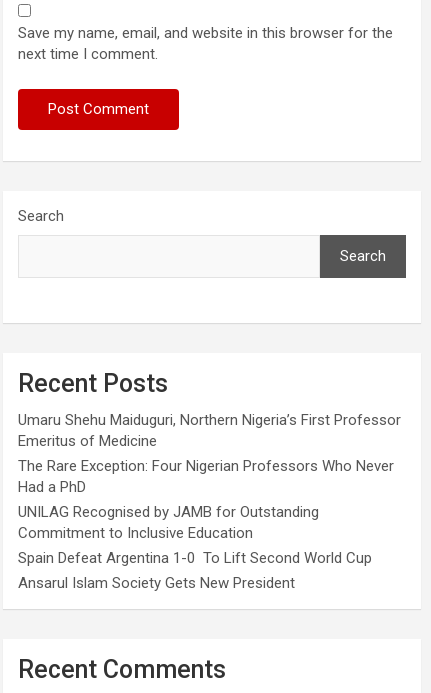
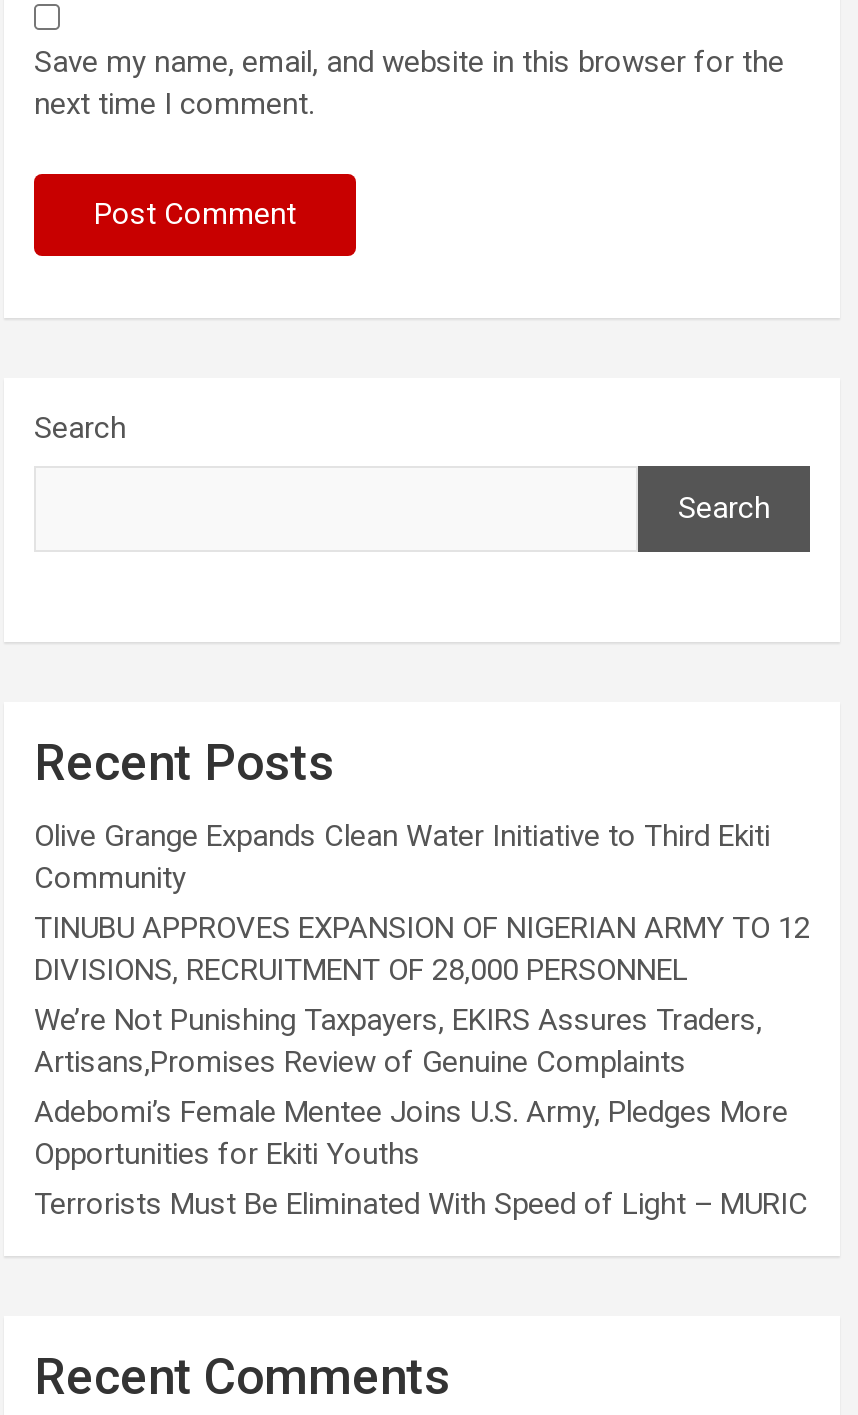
- Umaru Shehu Maiduguri, Northern Nigeria’s First Professor
- Emeritus of Medicine
- The Rare Exception: Four Nigerian Professors Who Never
- Had a PhD
- UNILAG Recognised by JAMB for Outstanding
- Commitment to Inclusive Education
- Spain Defeat Argentina 1-0 To Lift Second World Cup
- Ansarul Islam Society Gets New President
+ Olive Grange Expands Clean Water Initiative to Third Ekiti
+ Community
+ TINUBU APPROVES EXPANSION OF NIGERIAN ARMY TO 12
+ DIVISIONS, RECRUITMENT OF 28,000 PERSONNEL
+ We’re Not Punishing Taxpayers, EKIRS Assures Traders,
+ Artisans,Promises Review of Genuine Complaints
+ Adebomi’s Female Mentee Joins U.S. Army, Pledges More
+ Opportunities for Ekiti Youths
+ Terrorists Must Be Eliminated With Speed of Light – MURIC
